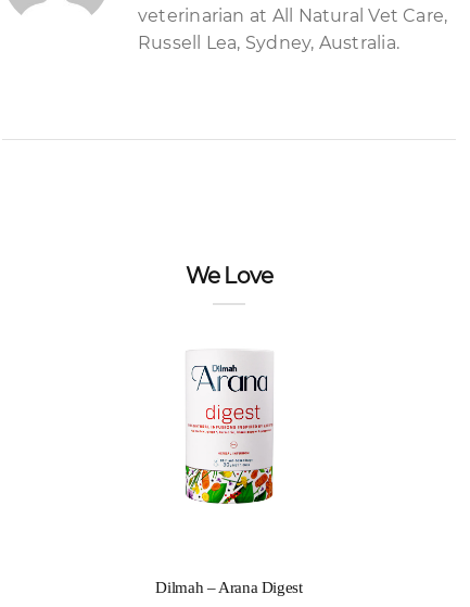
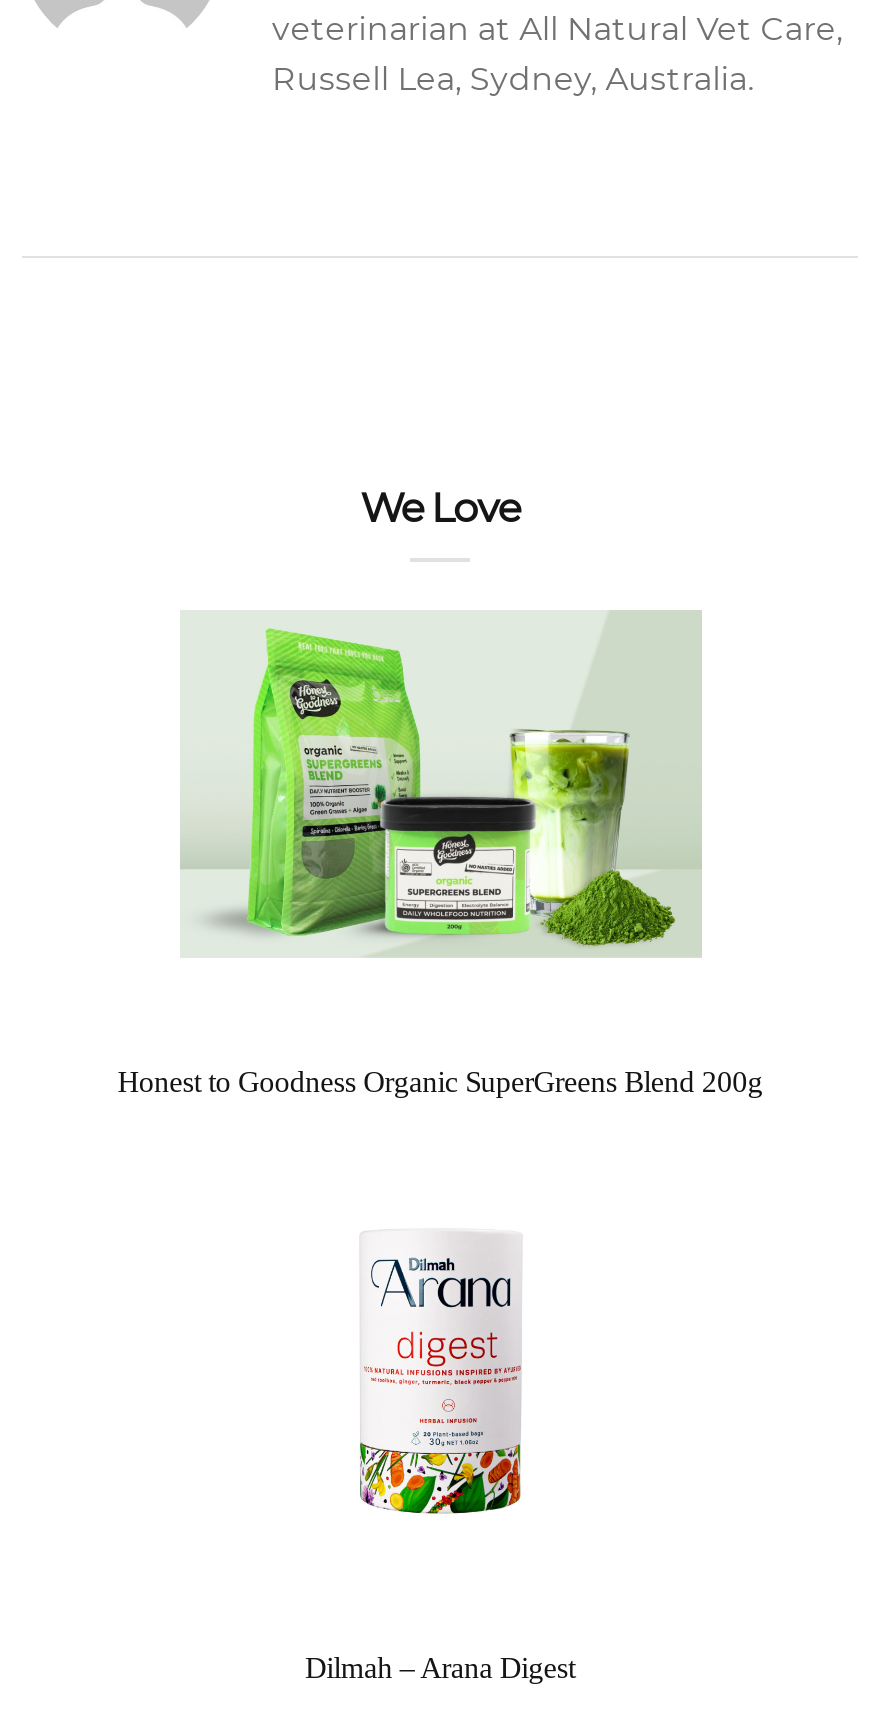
+ Honest to Goodness Organic SuperGreens Blend 200g

+ [image]
